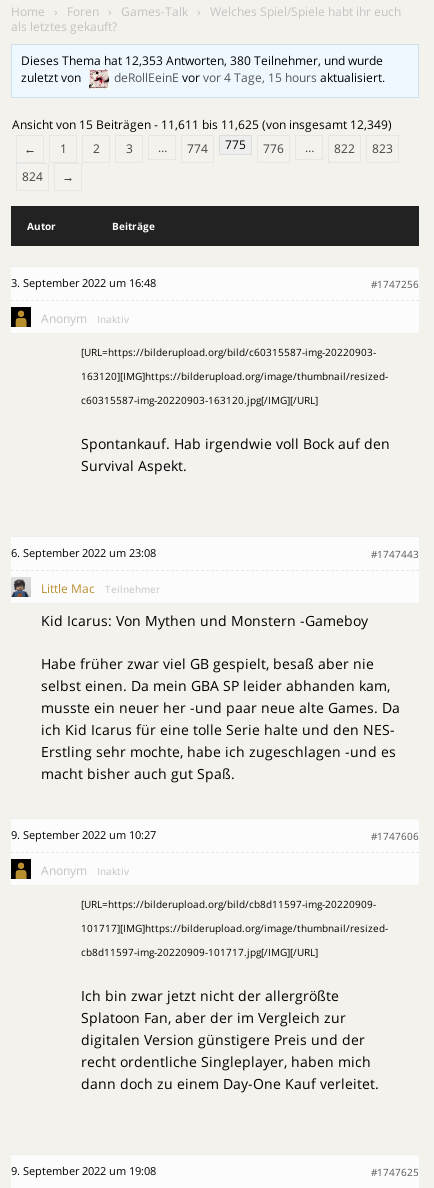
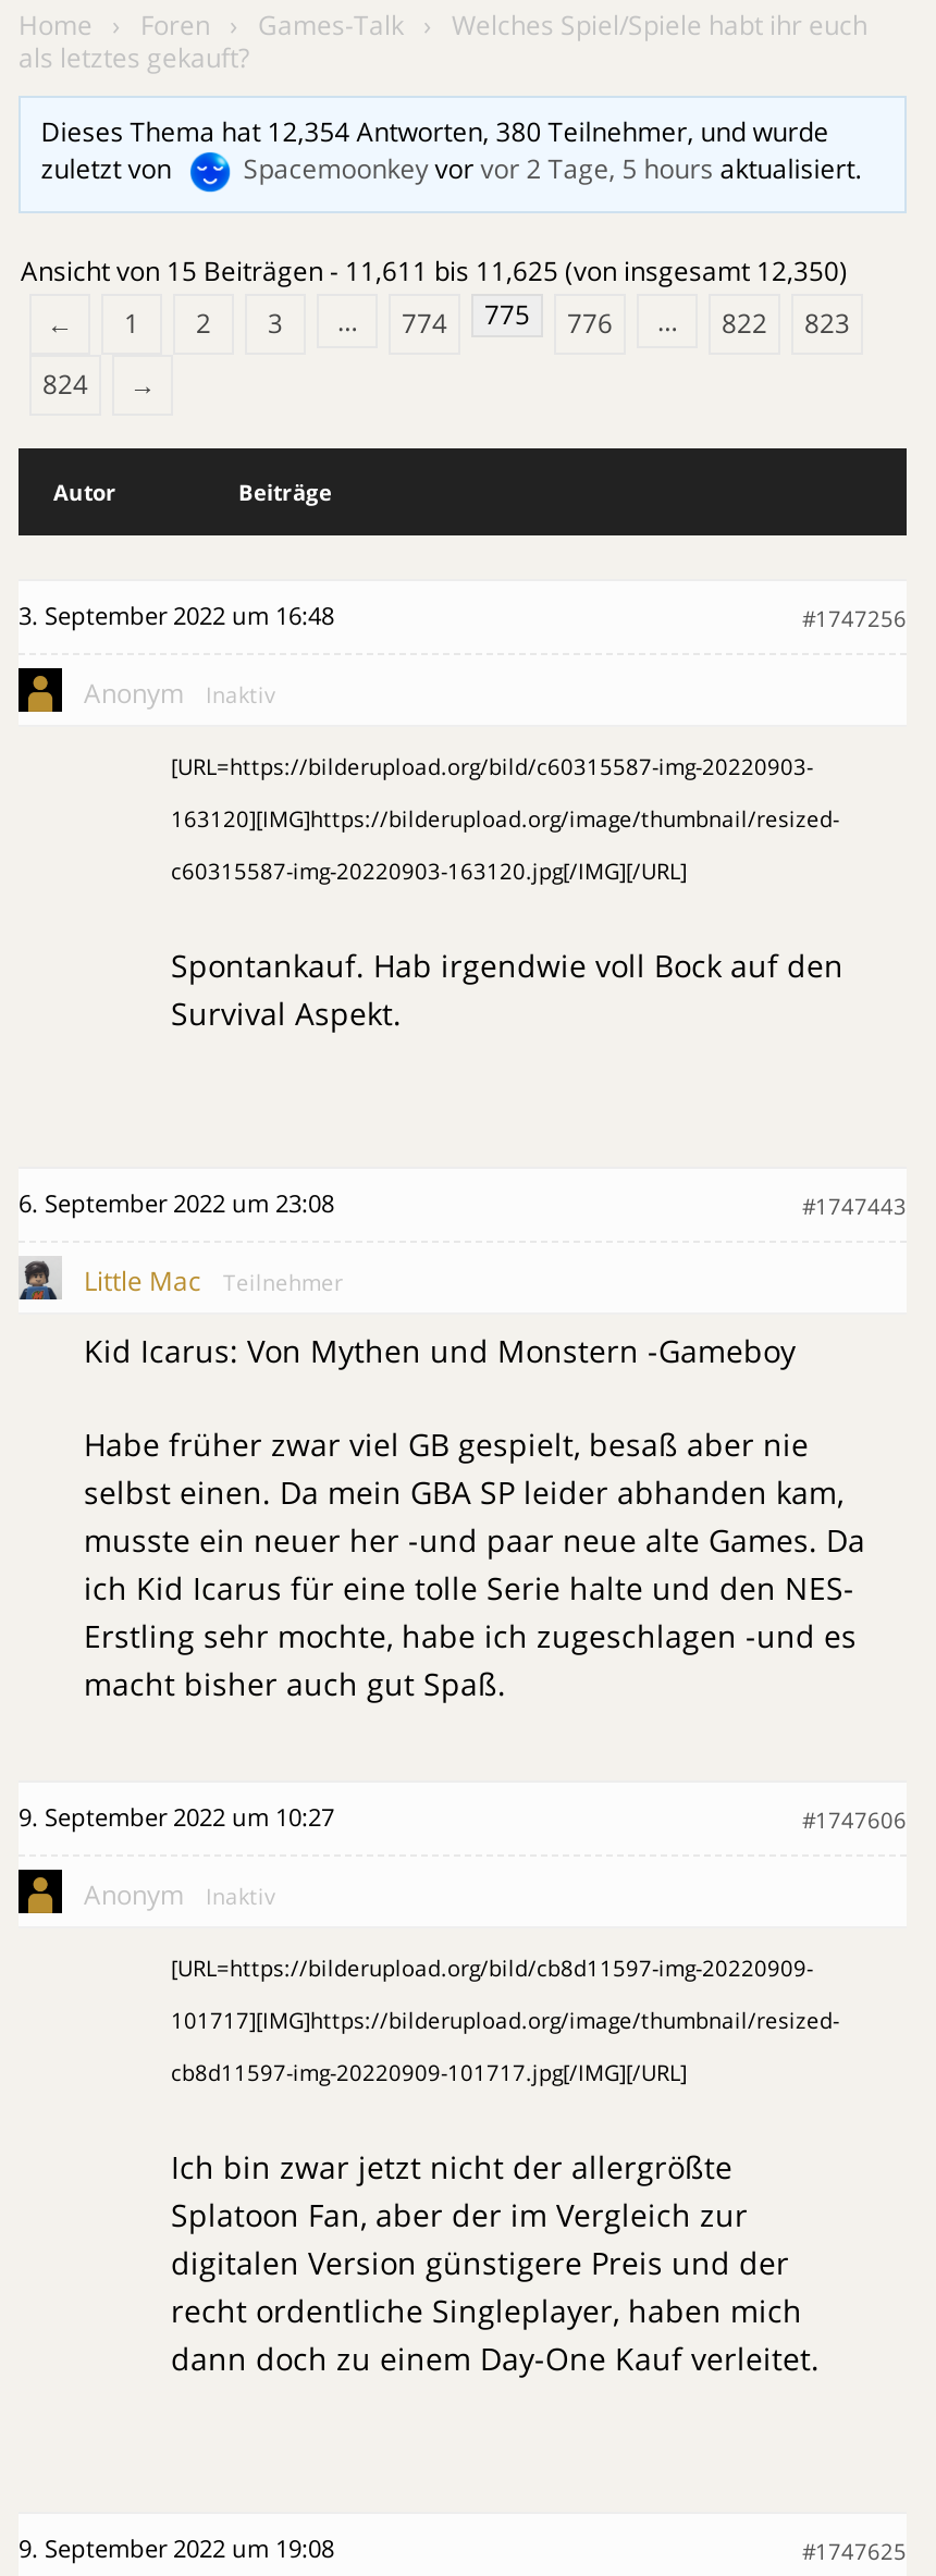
- Dieses Thema hat 12,353 Antworten, 380 Teilnehmer, und wurde
+ Dieses Thema hat 12,354 Antworten, 380 Teilnehmer, und wurde

- deRollEeinE vor vor 4 Tage, 15 hours aktualisiert.
+ Spacemoonkey vor vor 2 Tage, 5 hours aktualisiert.

- Ansicht von 15 Beiträgen - 11,611 bis 11,625 (von insgesamt 12,349)
+ Ansicht von 15 Beiträgen - 11,611 bis 11,625 (von insgesamt 12,350)
